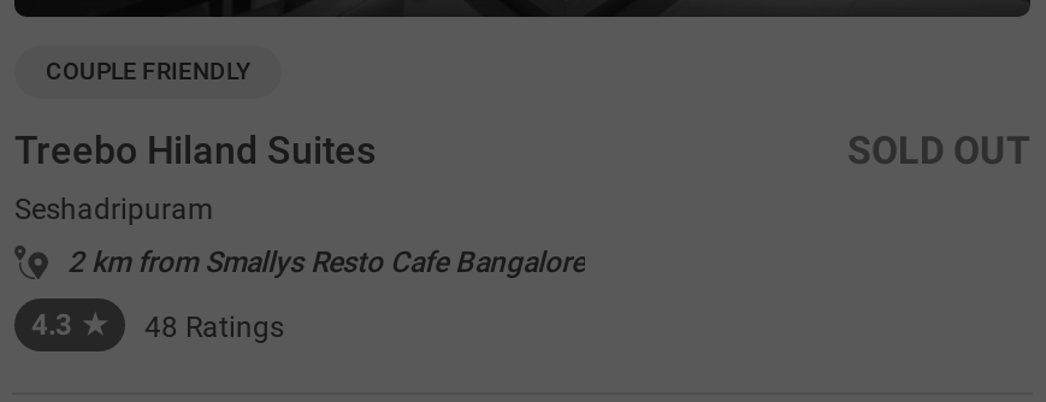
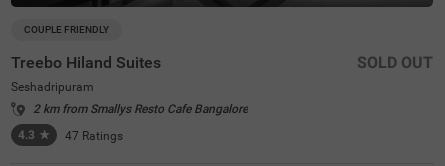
- 48 Ratings
+ 47 Ratings
